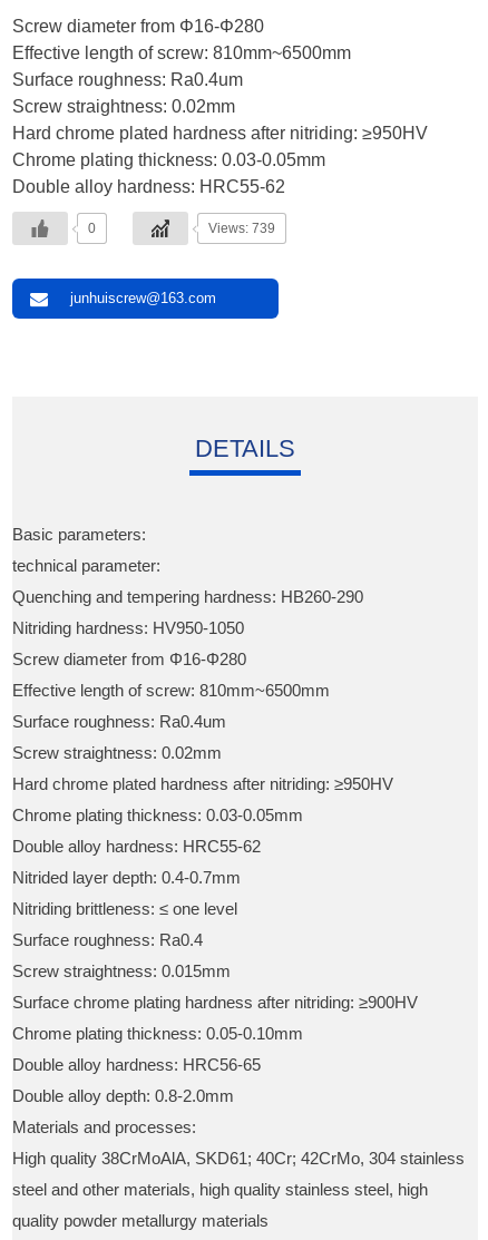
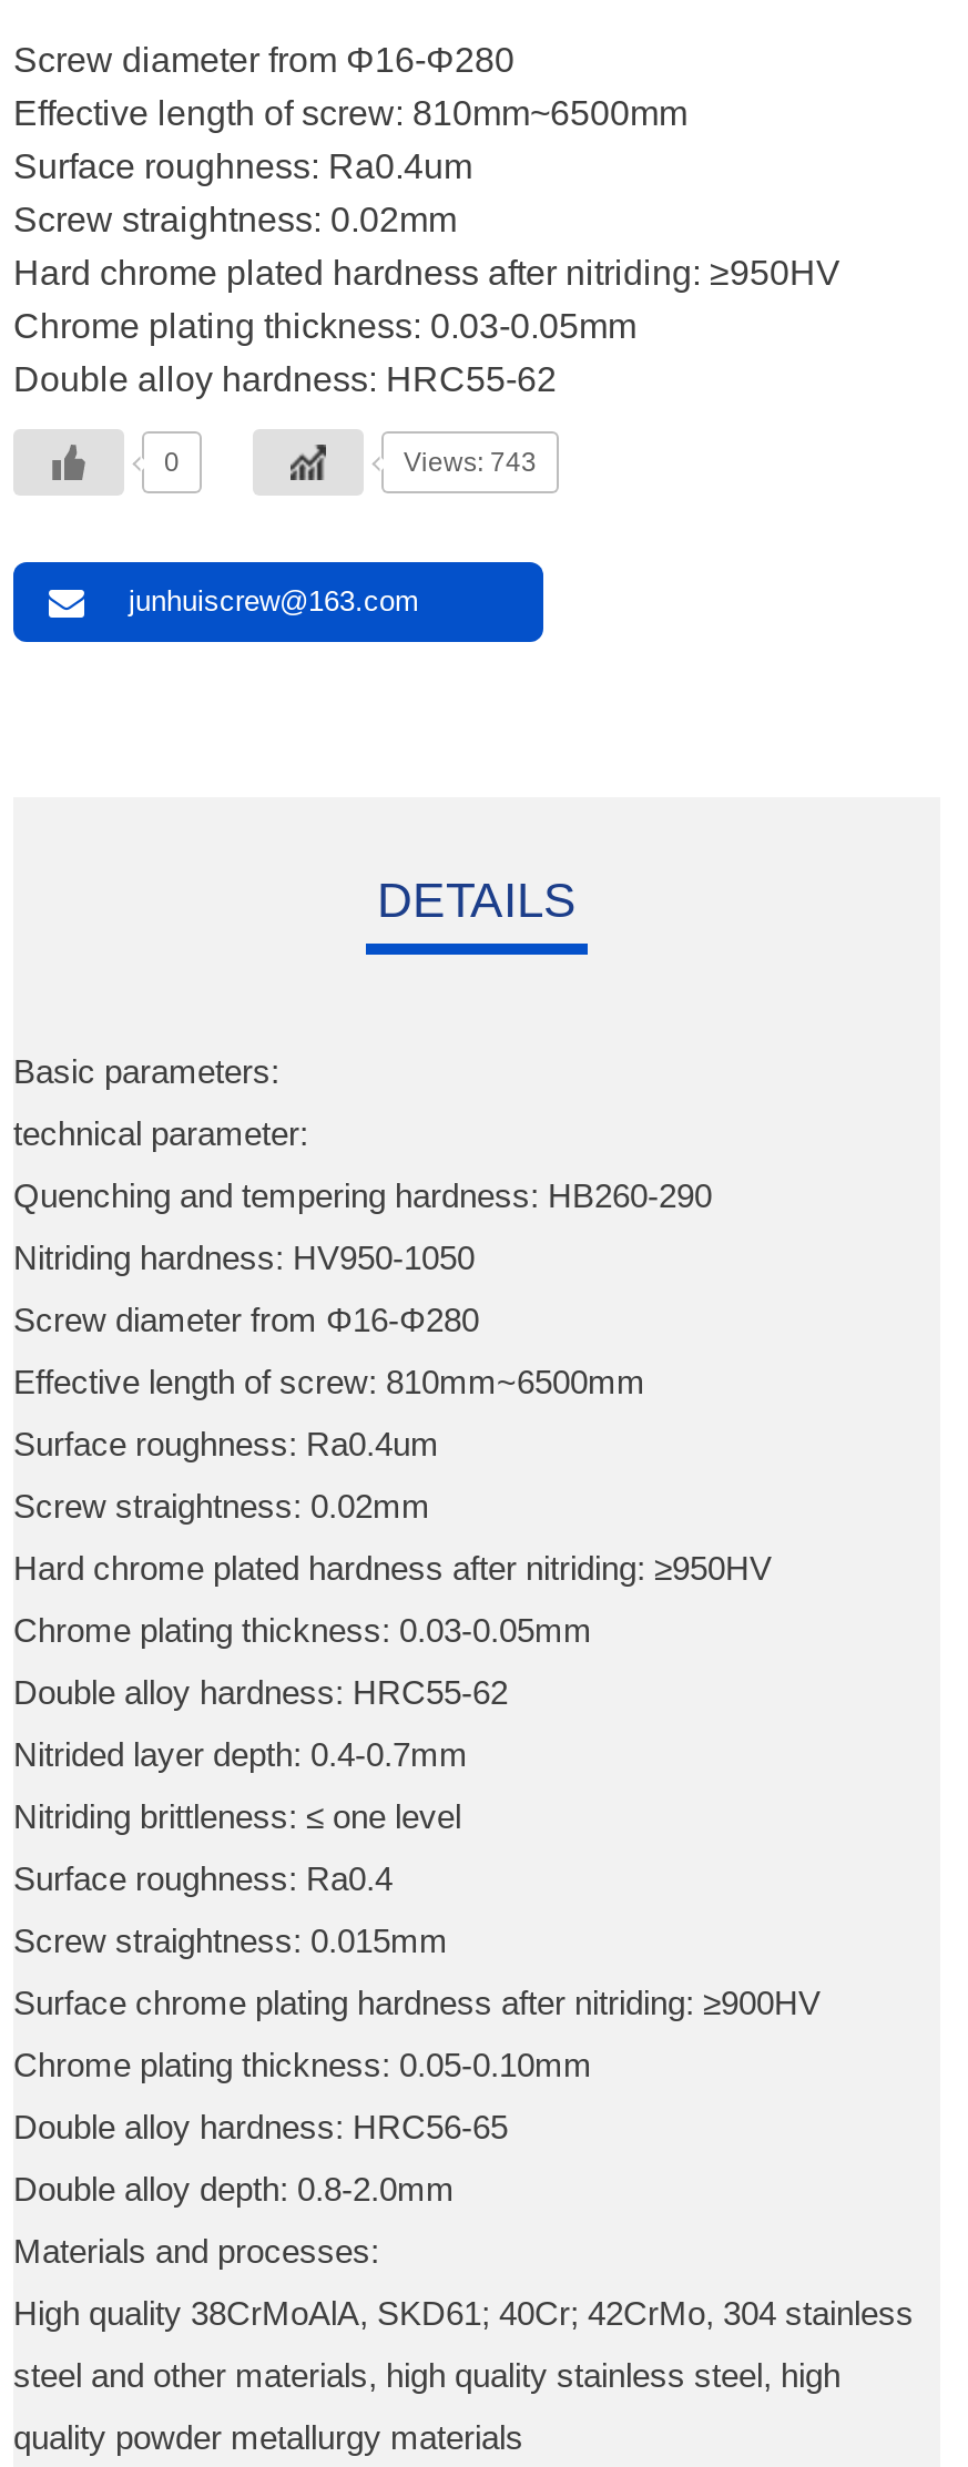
- Views: 739
+ Views: 743
